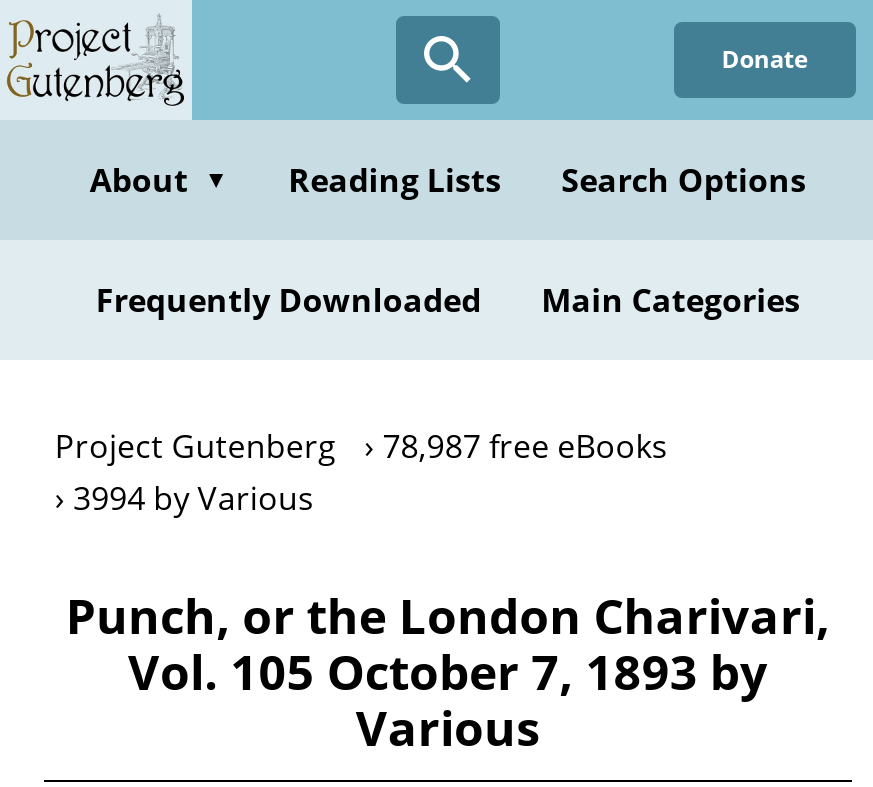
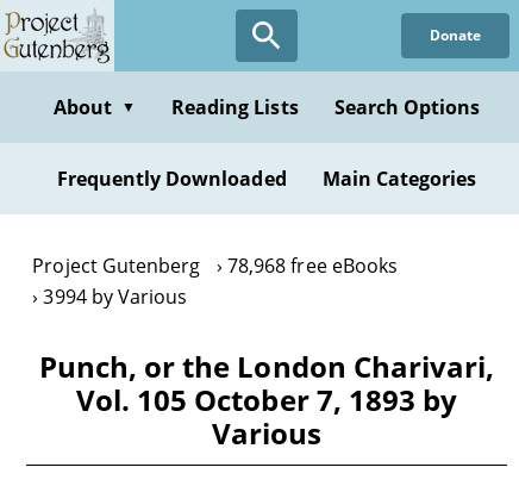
- Project Gutenberg 78,987 free eBooks
+ Project Gutenberg 78,968 free eBooks
